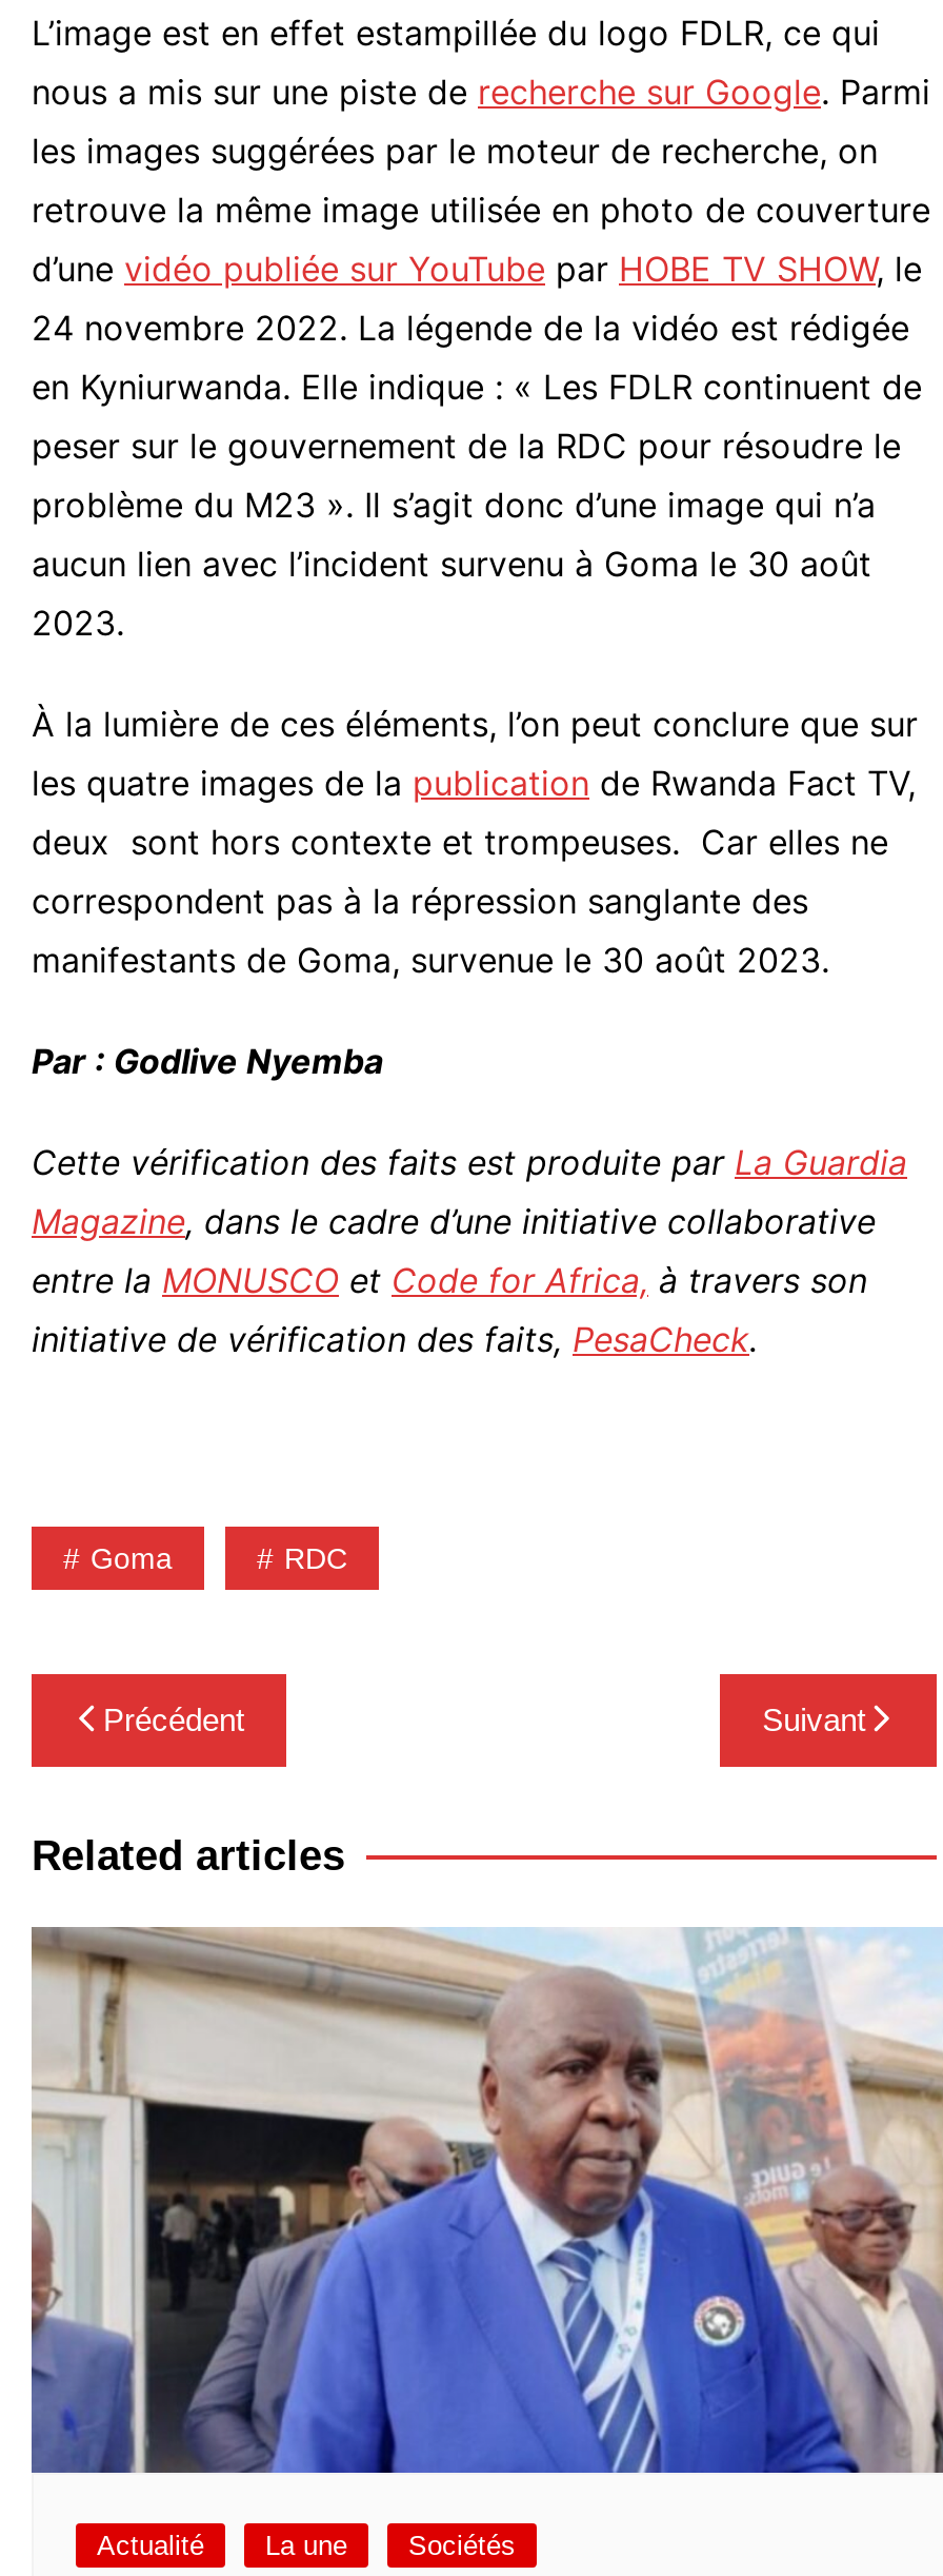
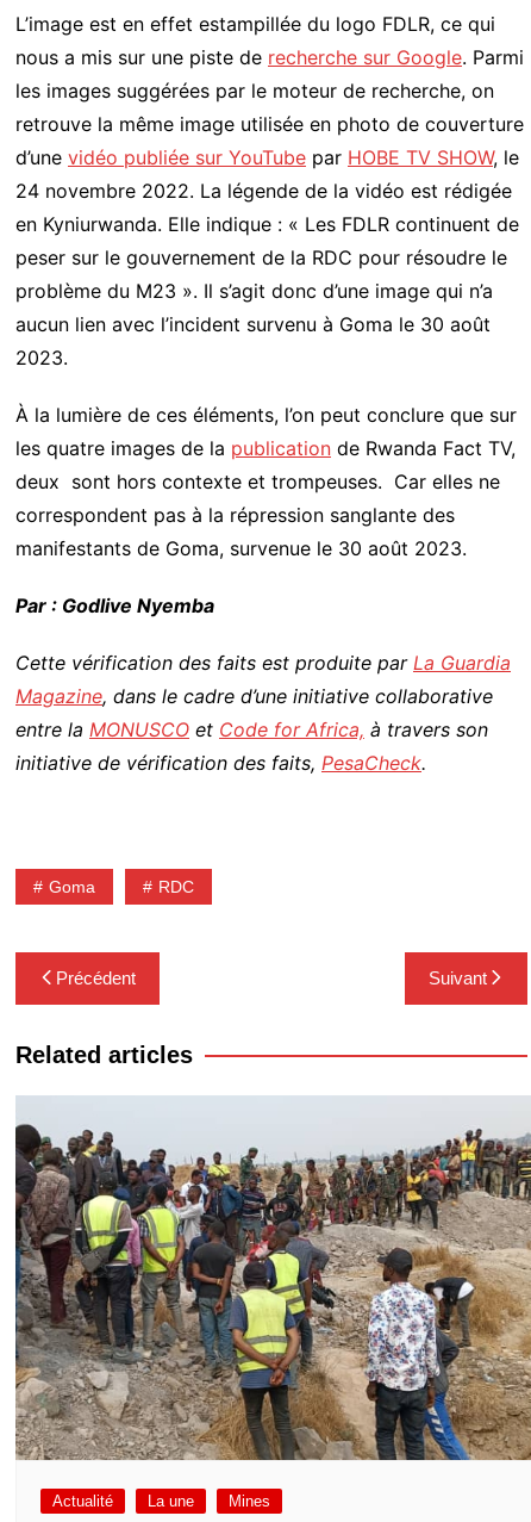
- [image]
- Sociétés
+ [image]
+ Mines
